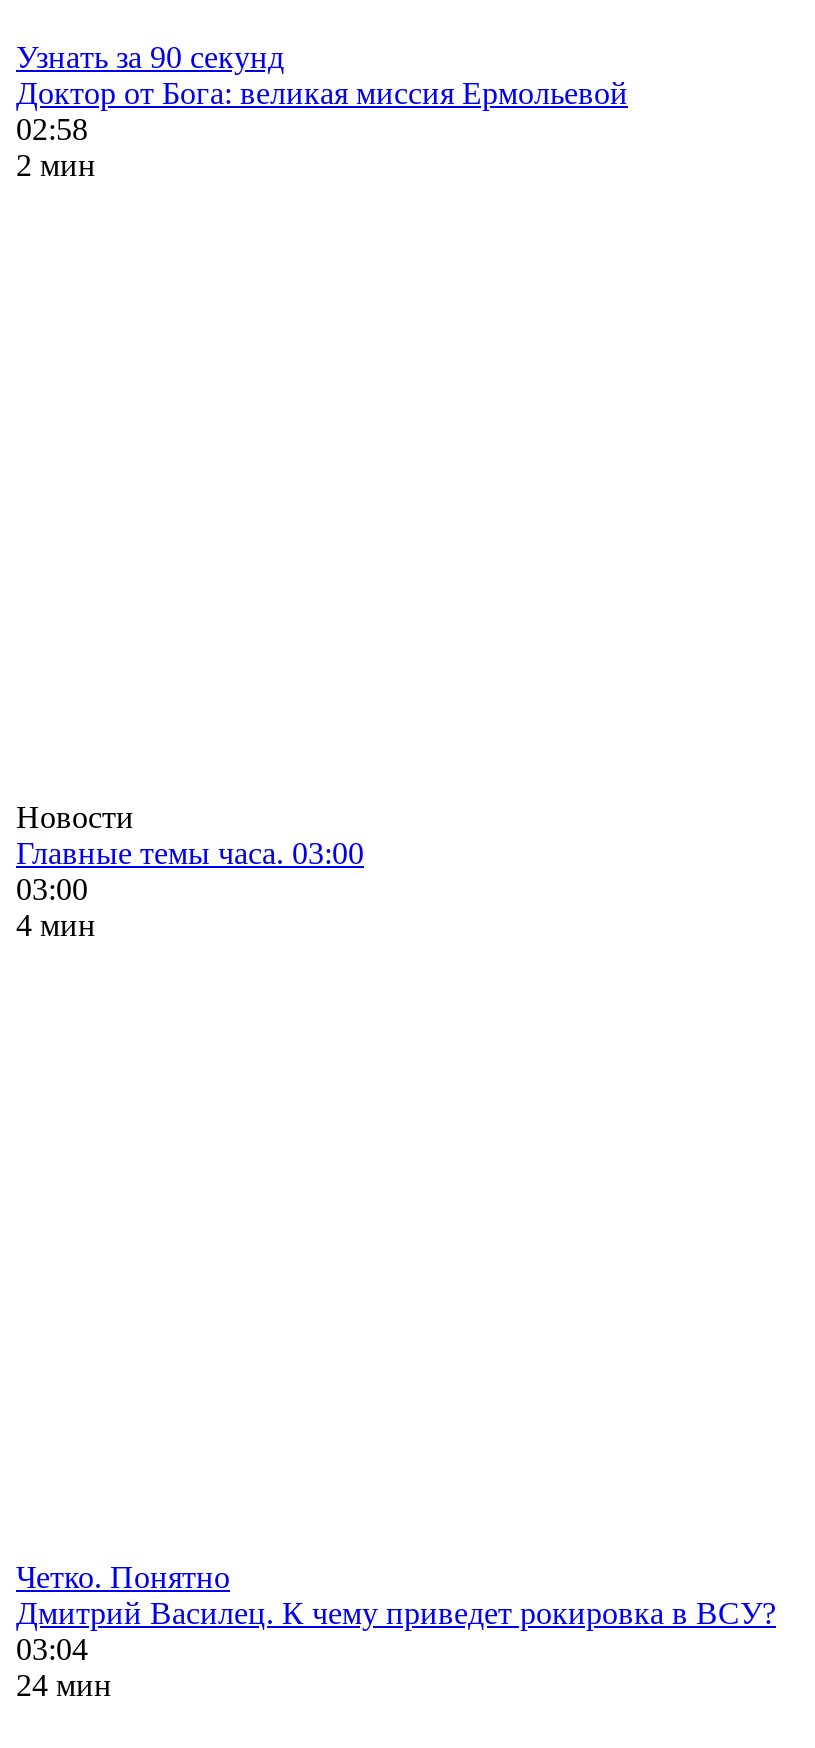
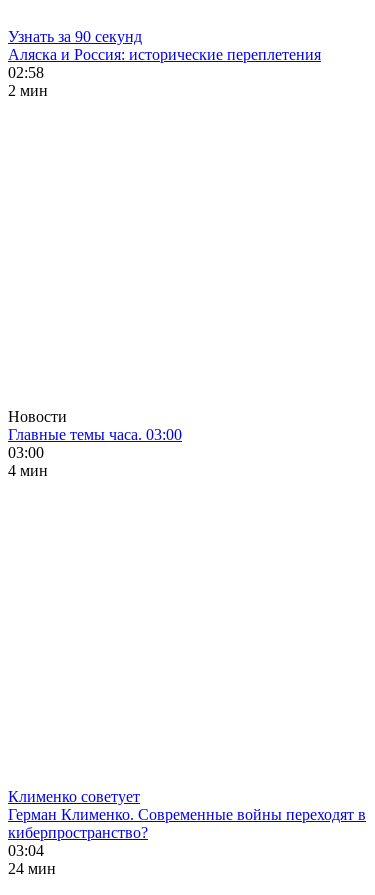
- Доктор от Бога: великая миссия Ермольевой
+ Аляска и Россия: исторические переплетения

- Четко. Понятно
- Дмитрий Василец. К чему приведет рокировка в ВСУ?
+ Клименко советует
+ Герман Клименко. Современные войны переходят в
+ киберпространство?
